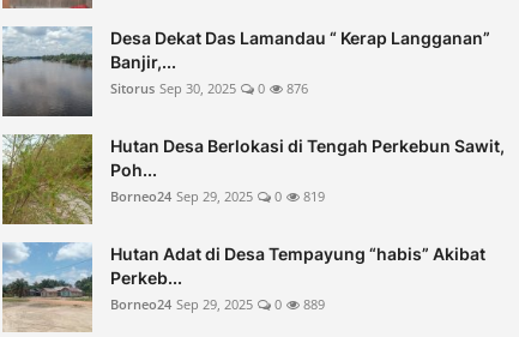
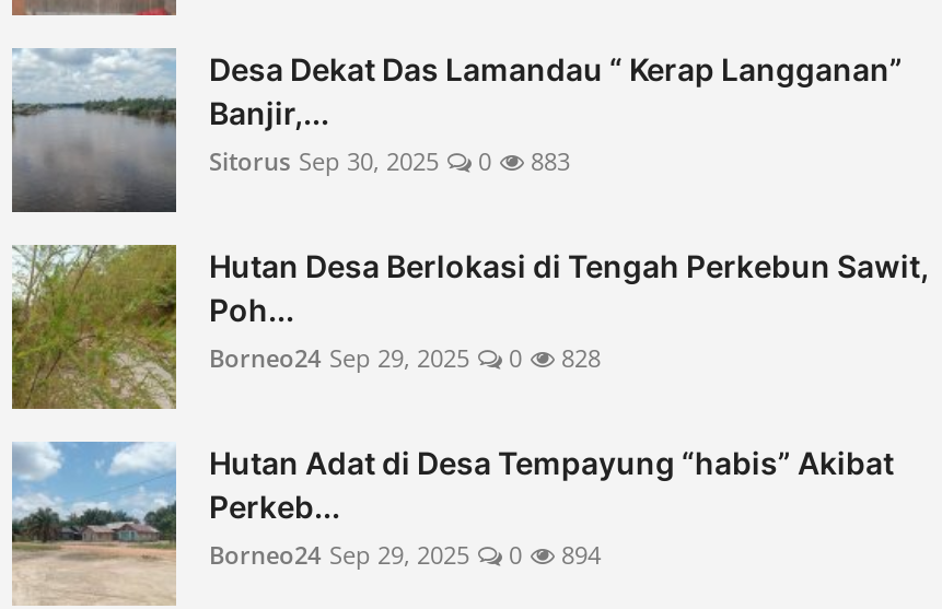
- Sitorus Sep 30, 2025 0 876
+ Sitorus Sep 30, 2025 0 883

- Borneo24 Sep 29, 2025 0 819
+ Borneo24 Sep 29, 2025 0 828

- Borneo24 Sep 29, 2025 0 889
+ Borneo24 Sep 29, 2025 0 894
